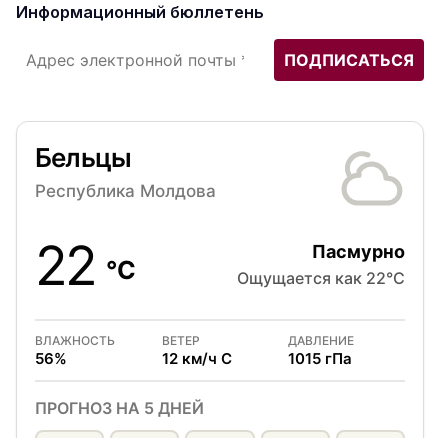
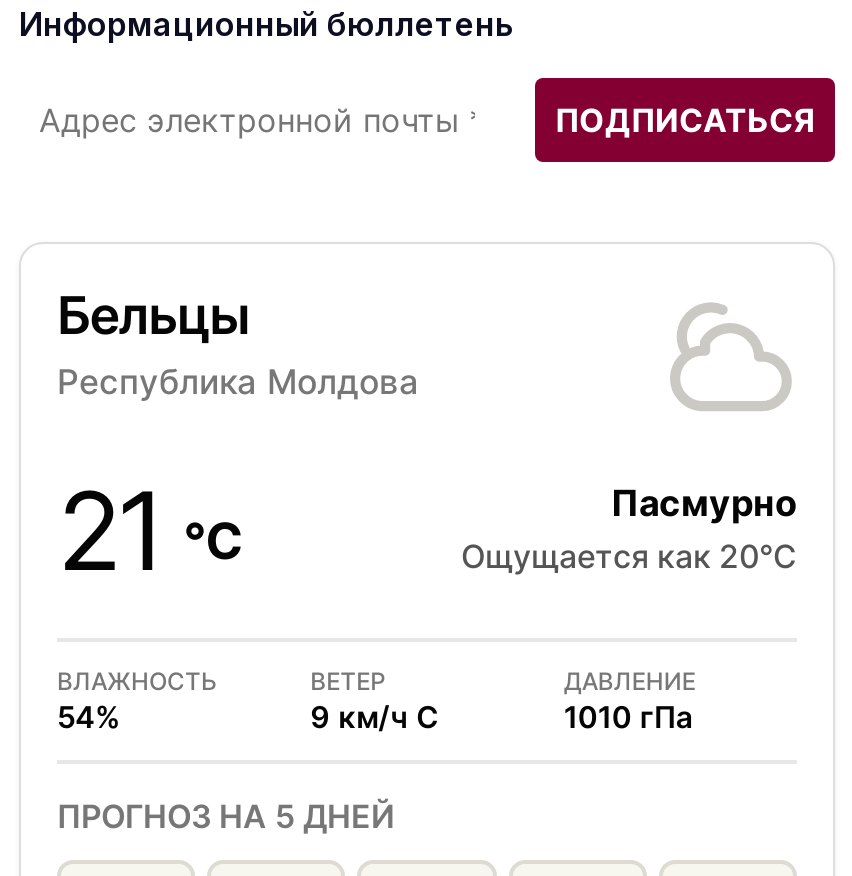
- 22 °C
+ 21 °C

- Ощущается как 22°C
+ Ощущается как 20°C

- 56%
+ 54%

- 12 км/ч С
+ 9 км/ч С

- 1015 гПа
+ 1010 гПа
